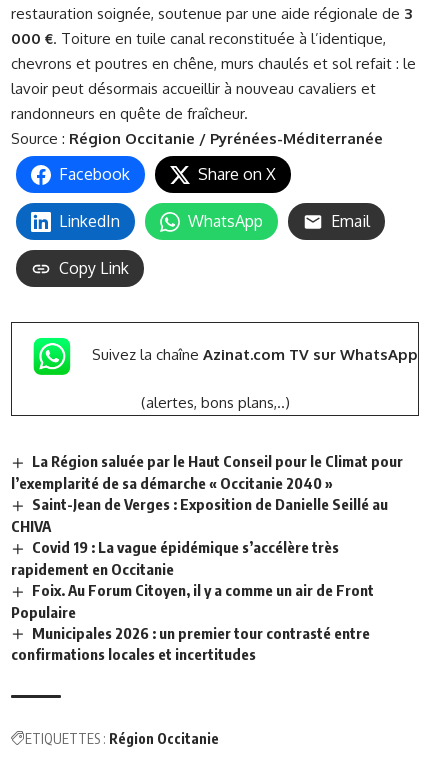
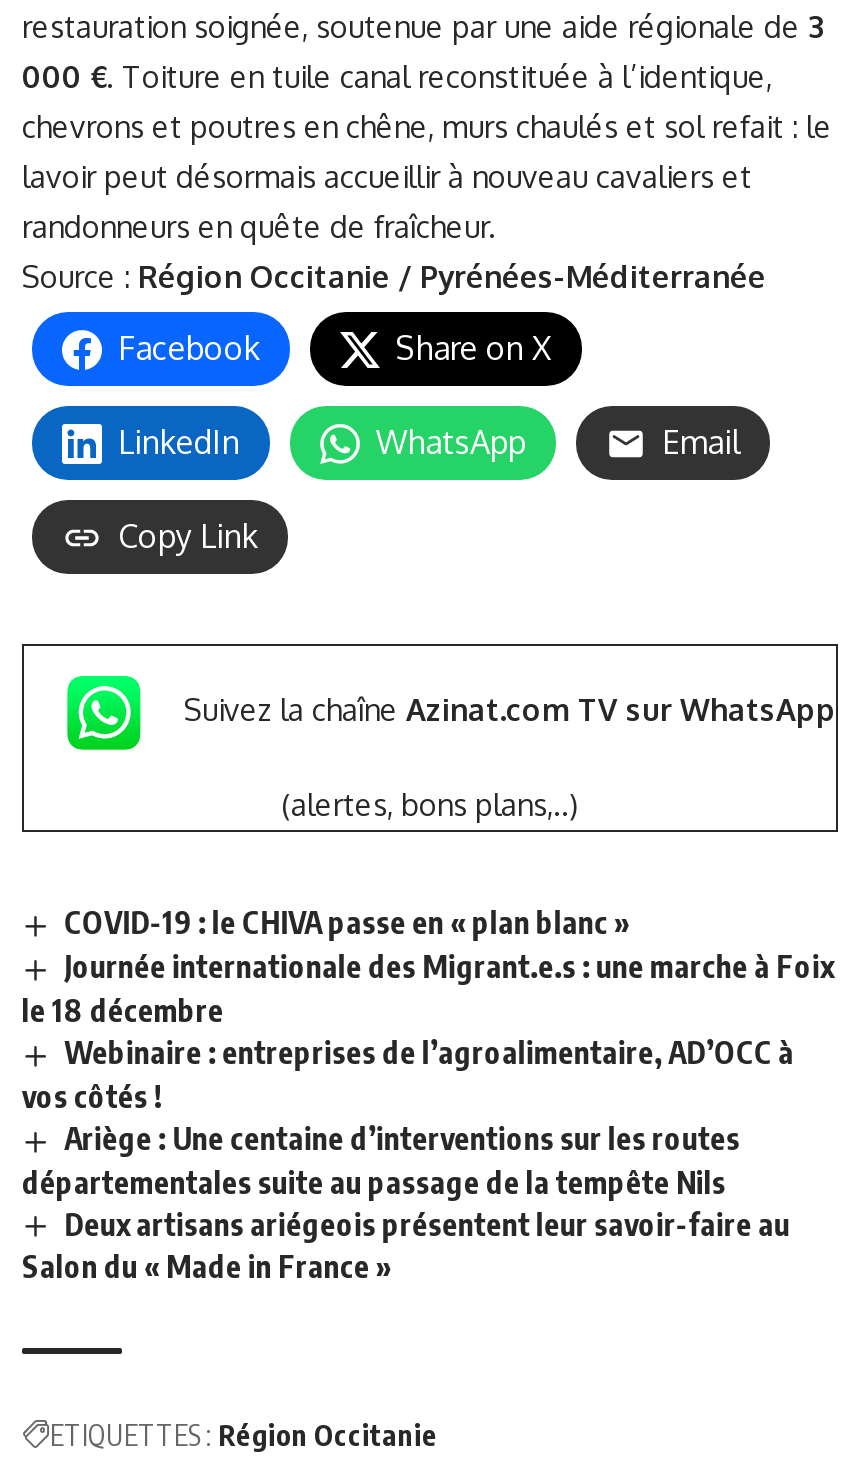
- La Région saluée par le Haut Conseil pour le Climat pour
- l’exemplarité de sa démarche « Occitanie 2040 »
- Saint-Jean de Verges : Exposition de Danielle Seillé au
- CHIVA
- Covid 19 : La vague épidémique s’accélère très
- rapidement en Occitanie
- Foix. Au Forum Citoyen, il y a comme un air de Front
- Populaire
- Municipales 2026 : un premier tour contrasté entre
- confirmations locales et incertitudes
+ COVID-19 : le CHIVA passe en « plan blanc »
+ Journée internationale des Migrant.e.s : une marche à Foix
+ le 18 décembre
+ Webinaire : entreprises de l’agroalimentaire, AD’OCC à
+ vos côtés !
+ Ariège : Une centaine d’interventions sur les routes
+ départementales suite au passage de la tempête Nils
+ Deux artisans ariégeois présentent leur savoir-faire au
+ Salon du « Made in France »
